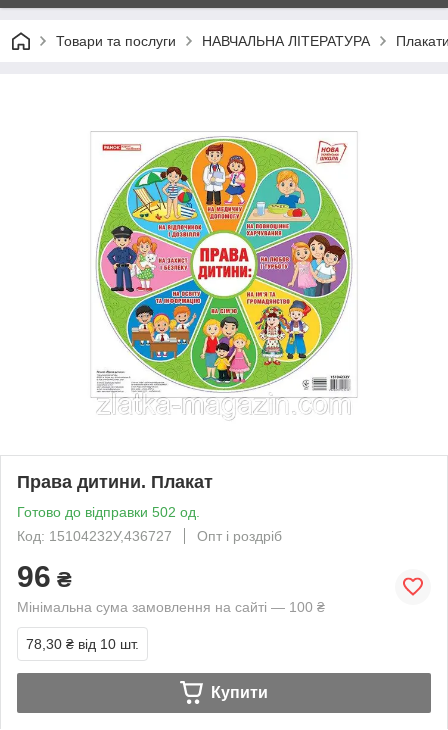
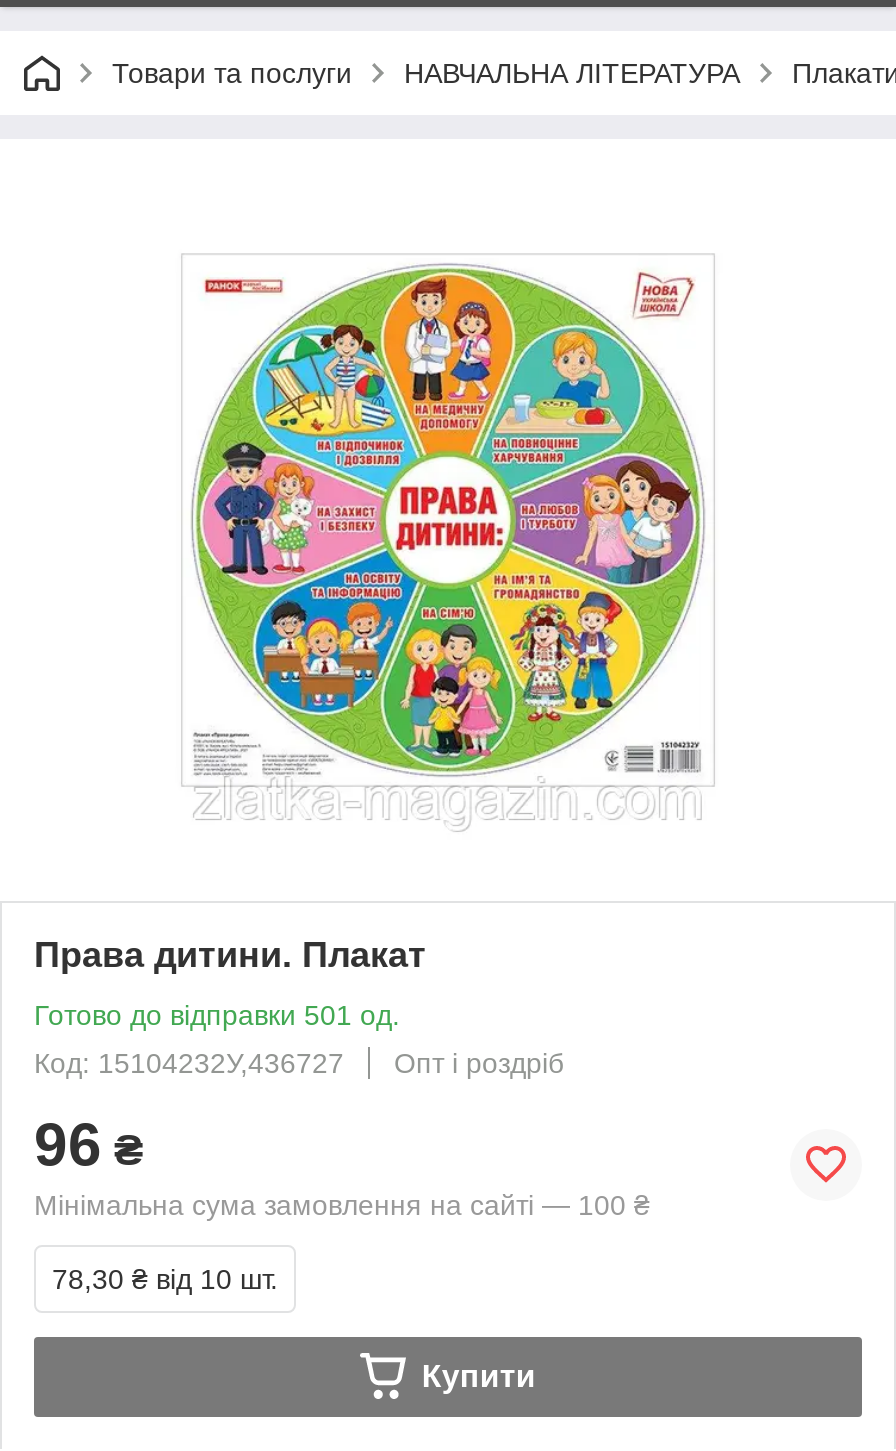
- Готово до відправки 502 од.
+ Готово до відправки 501 од.
